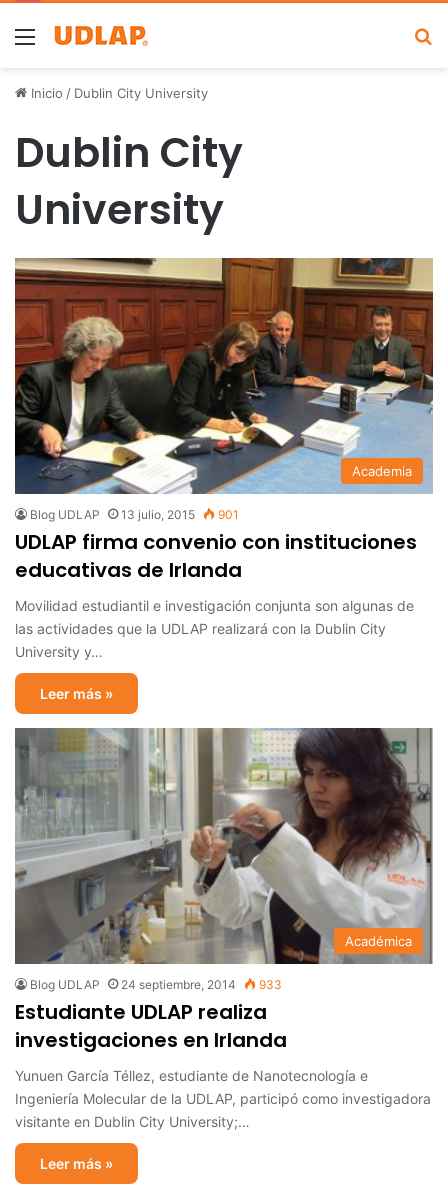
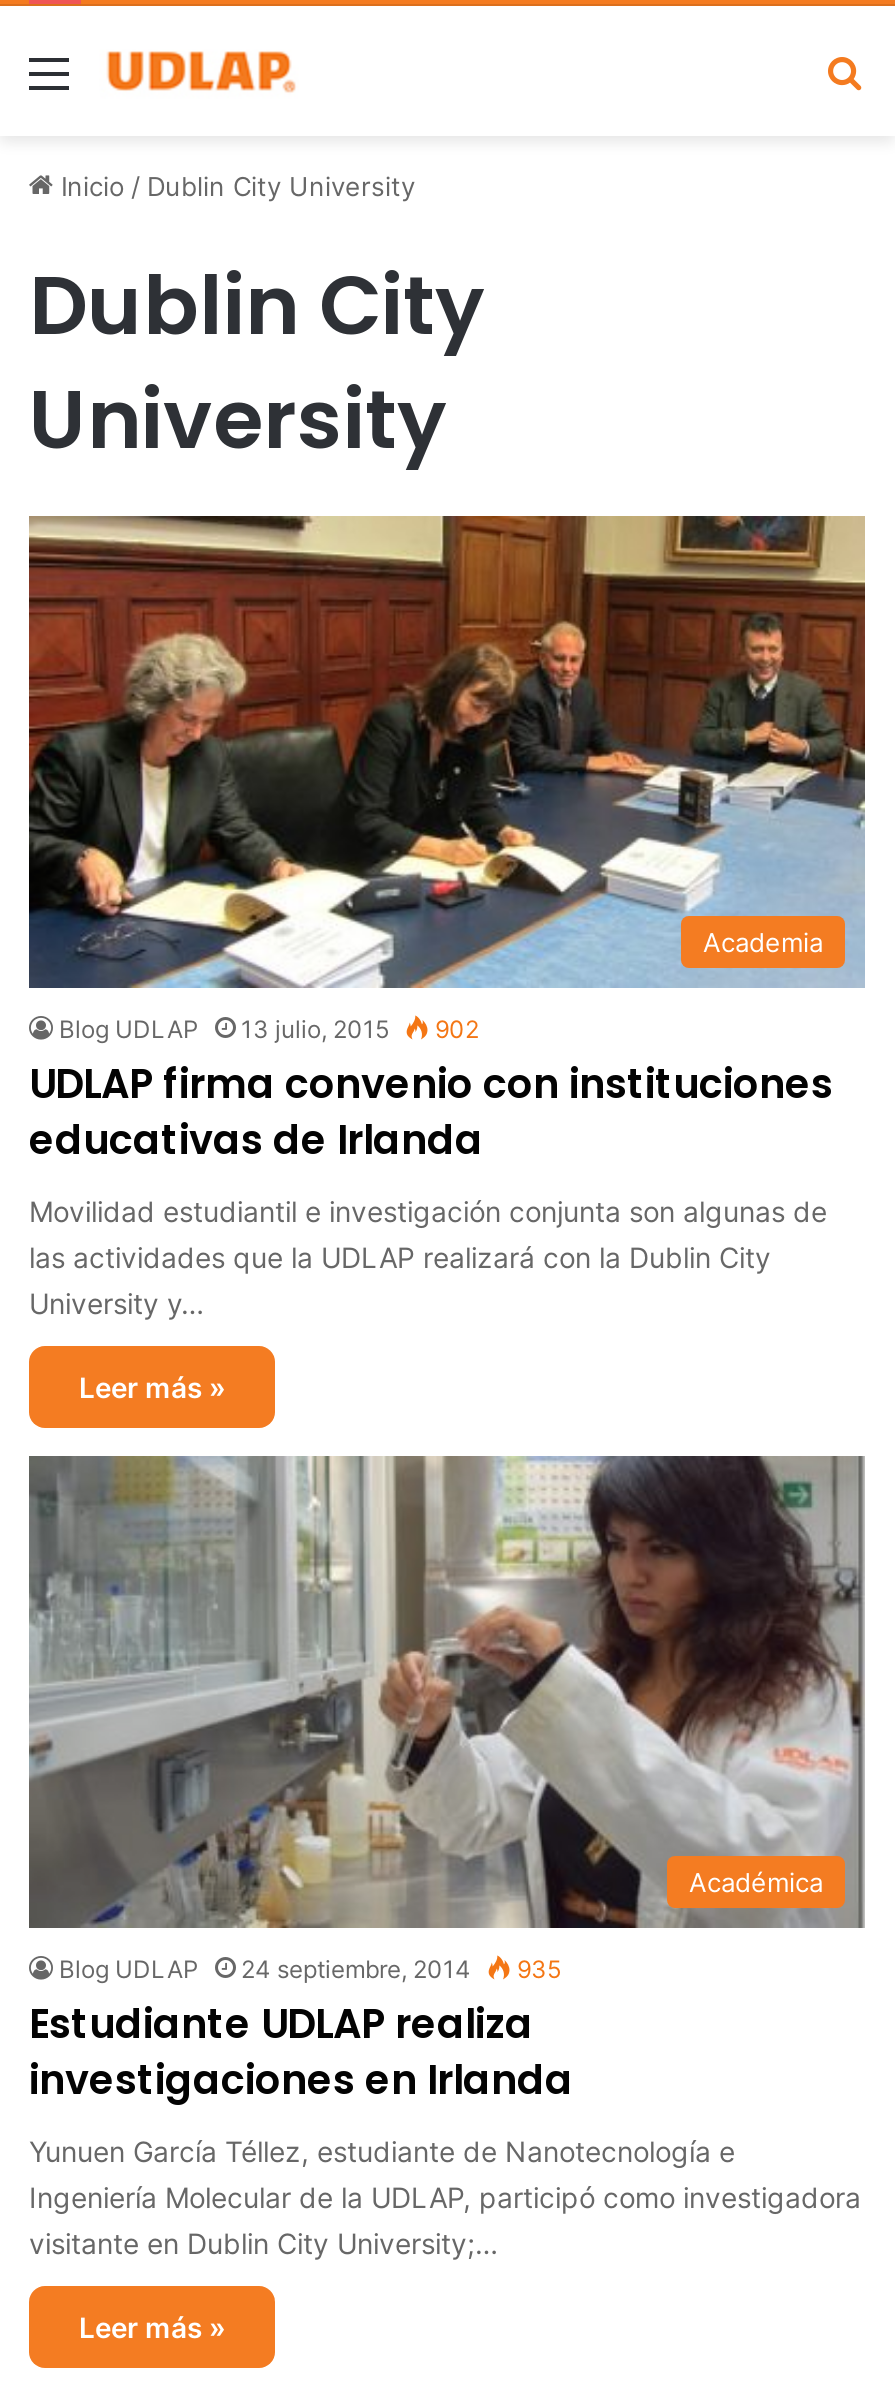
- Blog UDLAP 13 julio, 2015 901
+ Blog UDLAP 13 julio, 2015 902

- Blog UDLAP 24 septiembre, 2014 933
+ Blog UDLAP 24 septiembre, 2014 935
